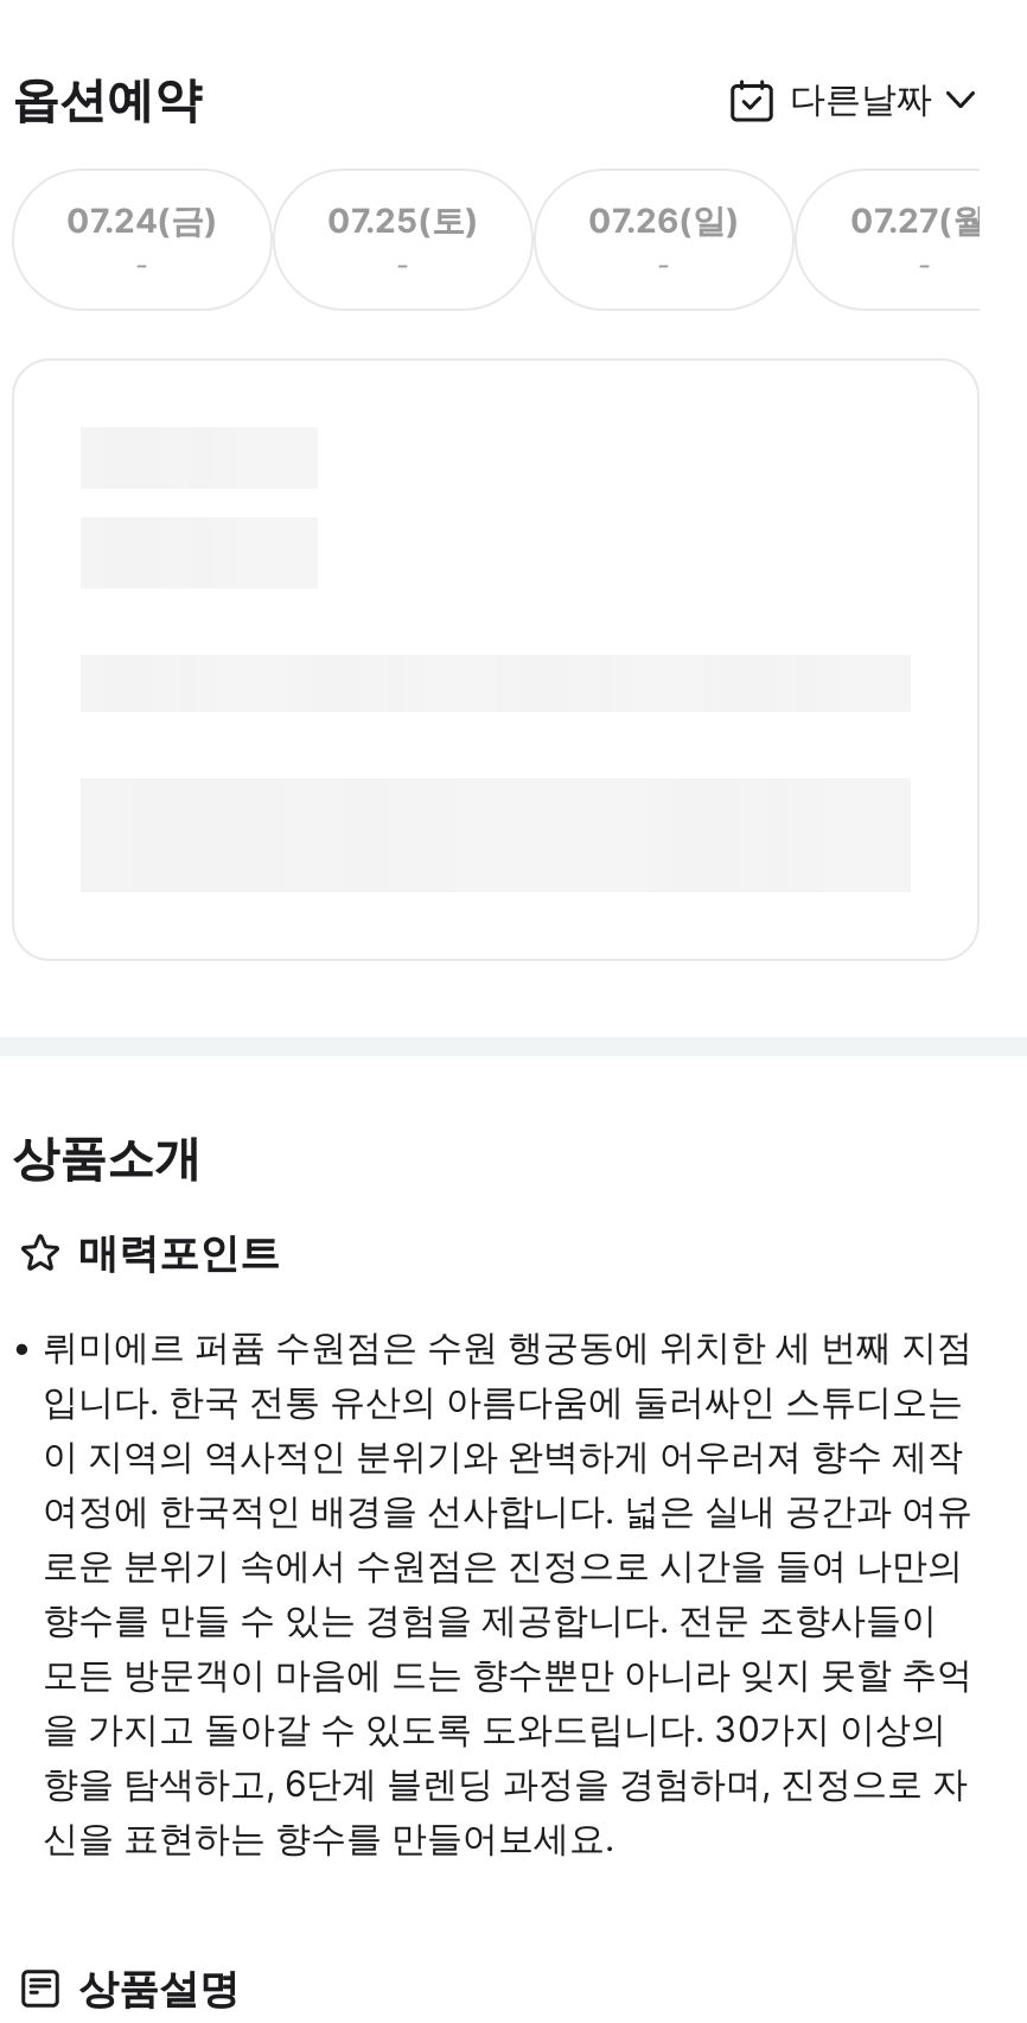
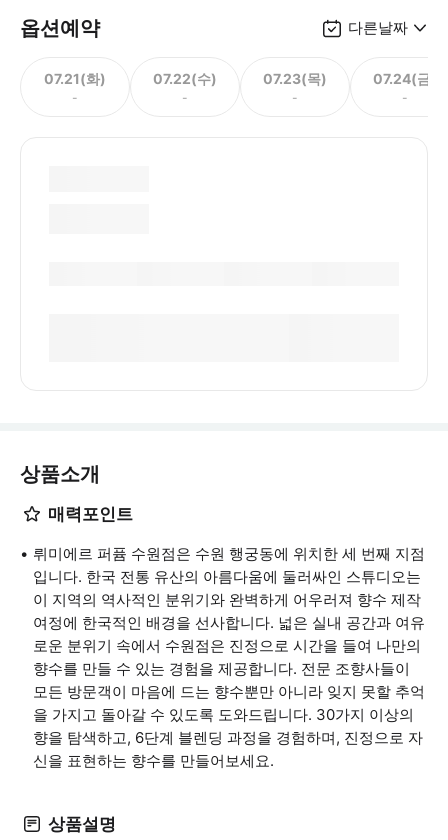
- 07.24(금)
+ 07.21(화)

- 07.25(토)
+ 07.22(수)

- 07.26(일)
+ 07.23(목)

- 07.27(월)
+ 07.24(금)
